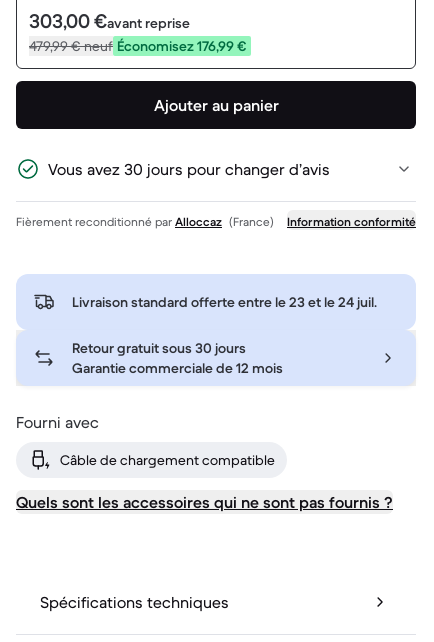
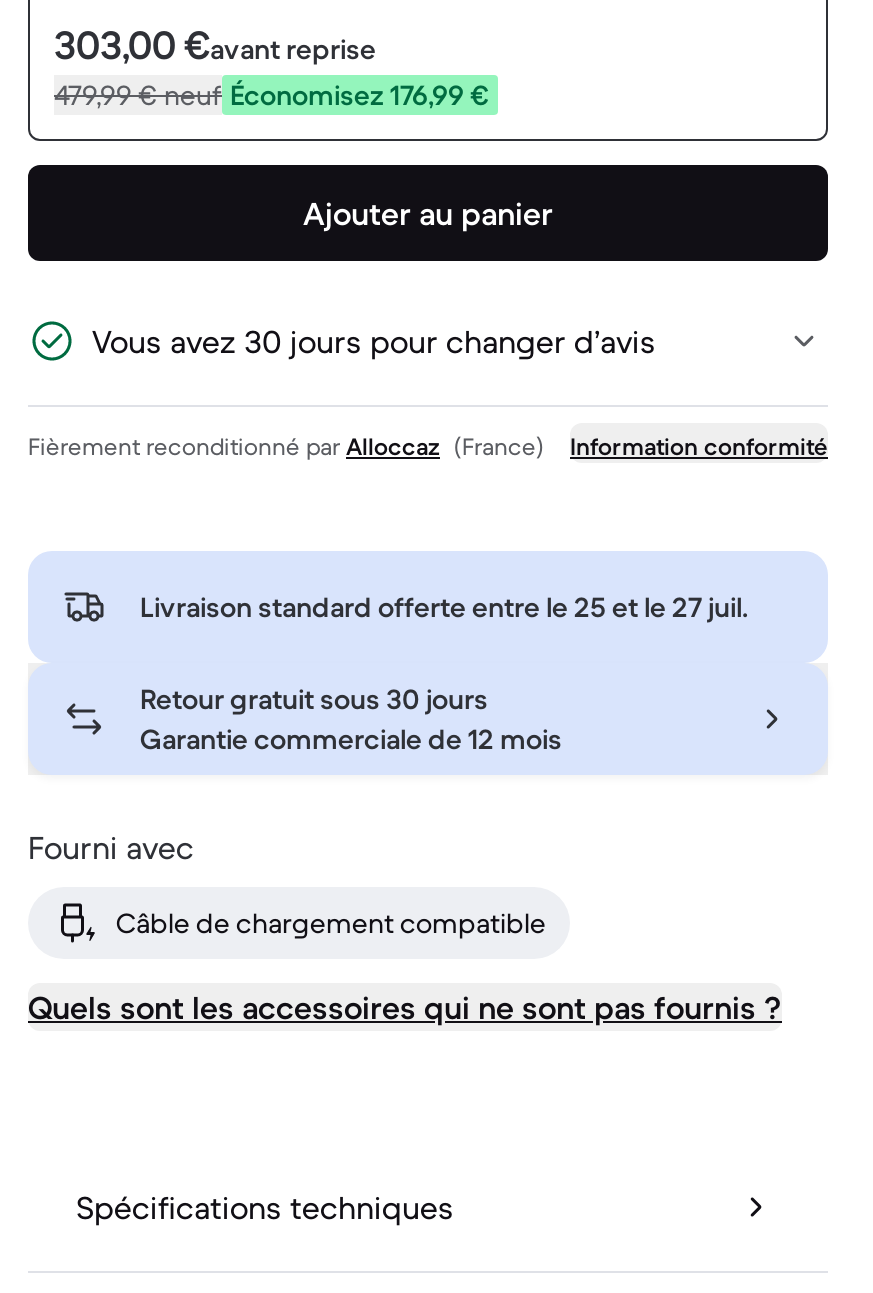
- Livraison standard offerte entre le 23 et le 24 juil.
+ Livraison standard offerte entre le 25 et le 27 juil.
